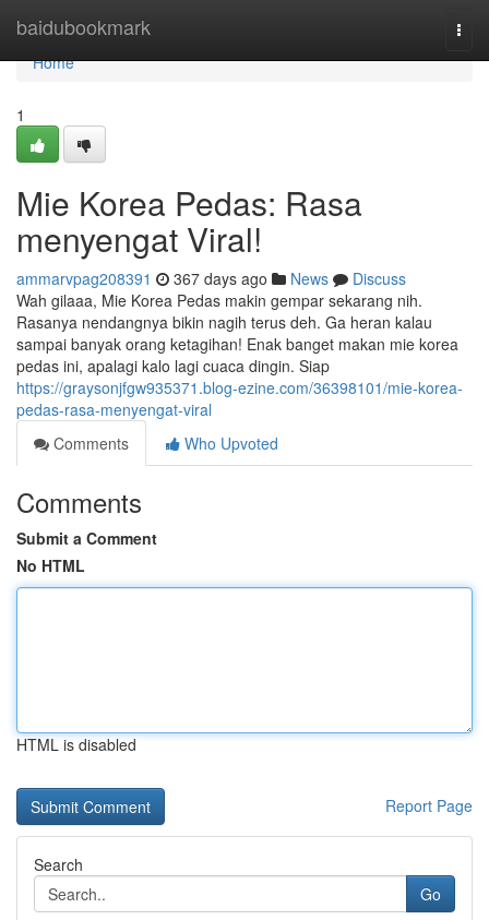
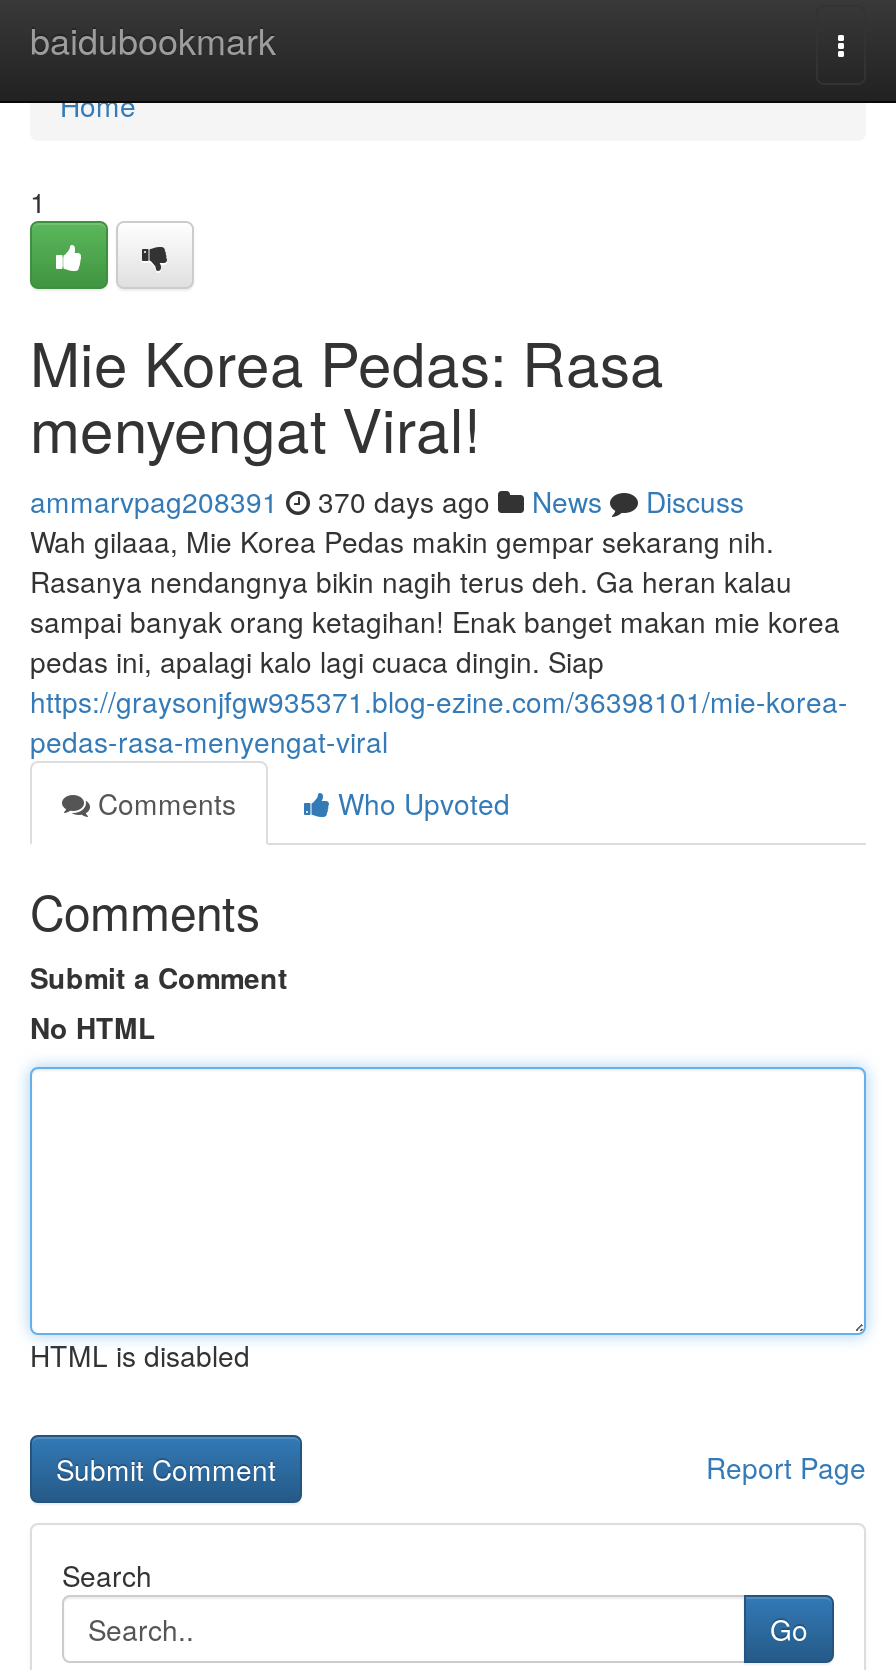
- ammarvpag208391 367 days ago News Discuss
+ ammarvpag208391 370 days ago News Discuss
